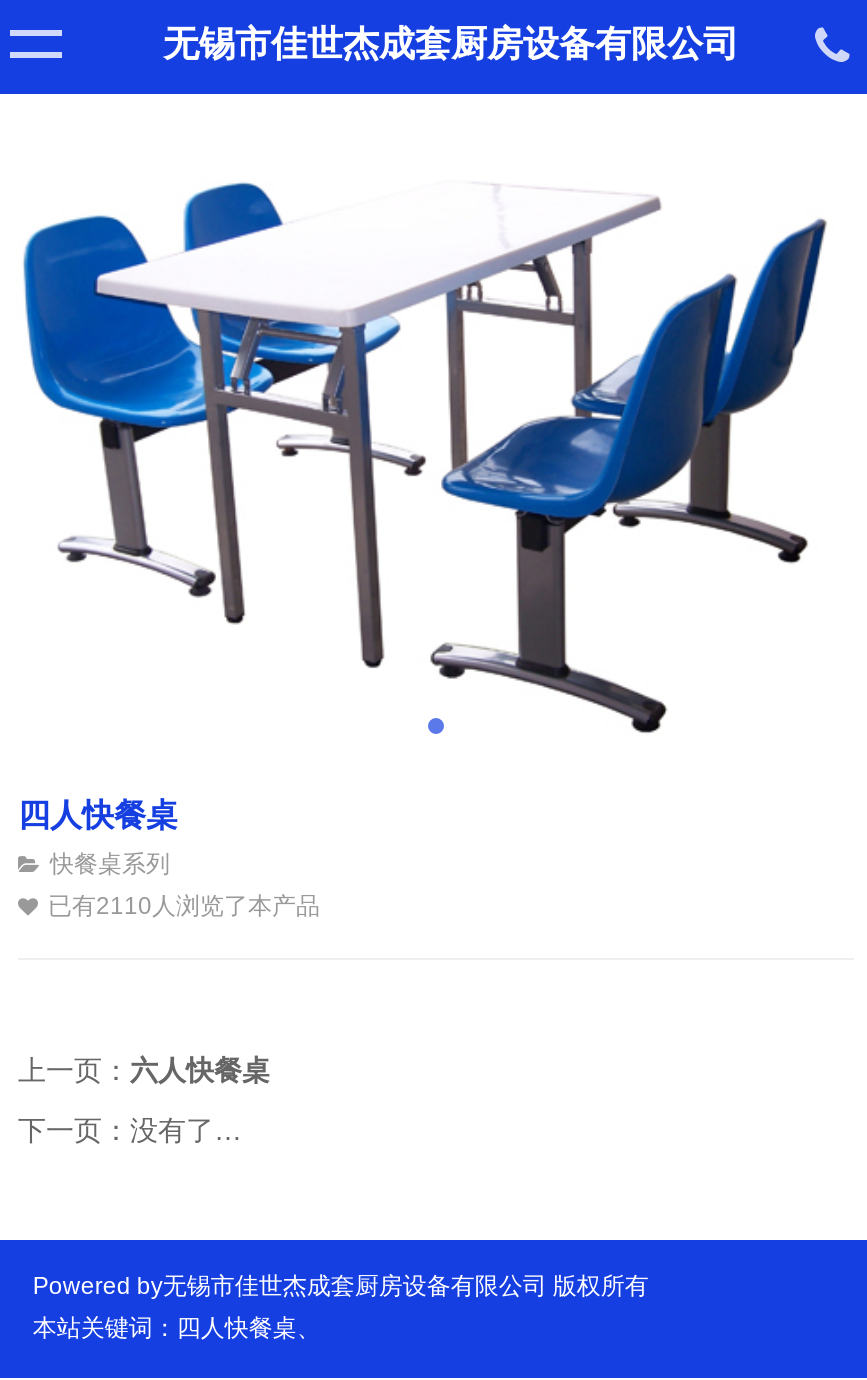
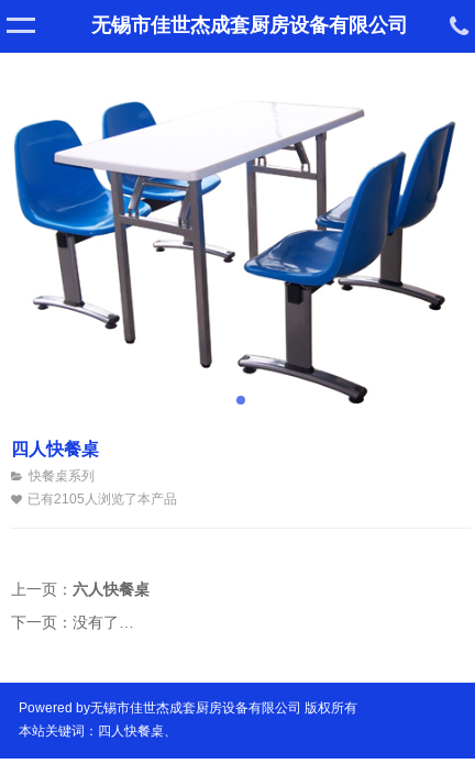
- 已有2110人浏览了本产品
+ 已有2105人浏览了本产品
